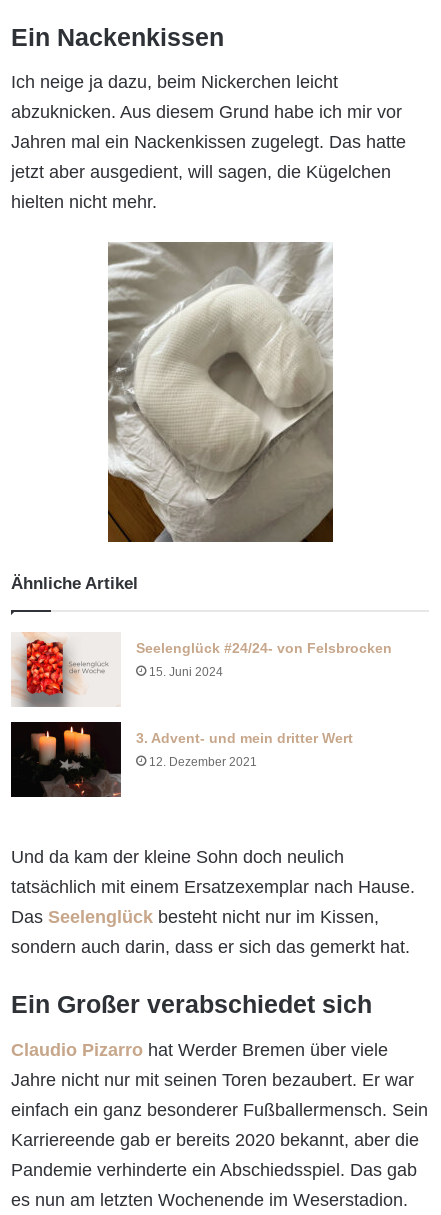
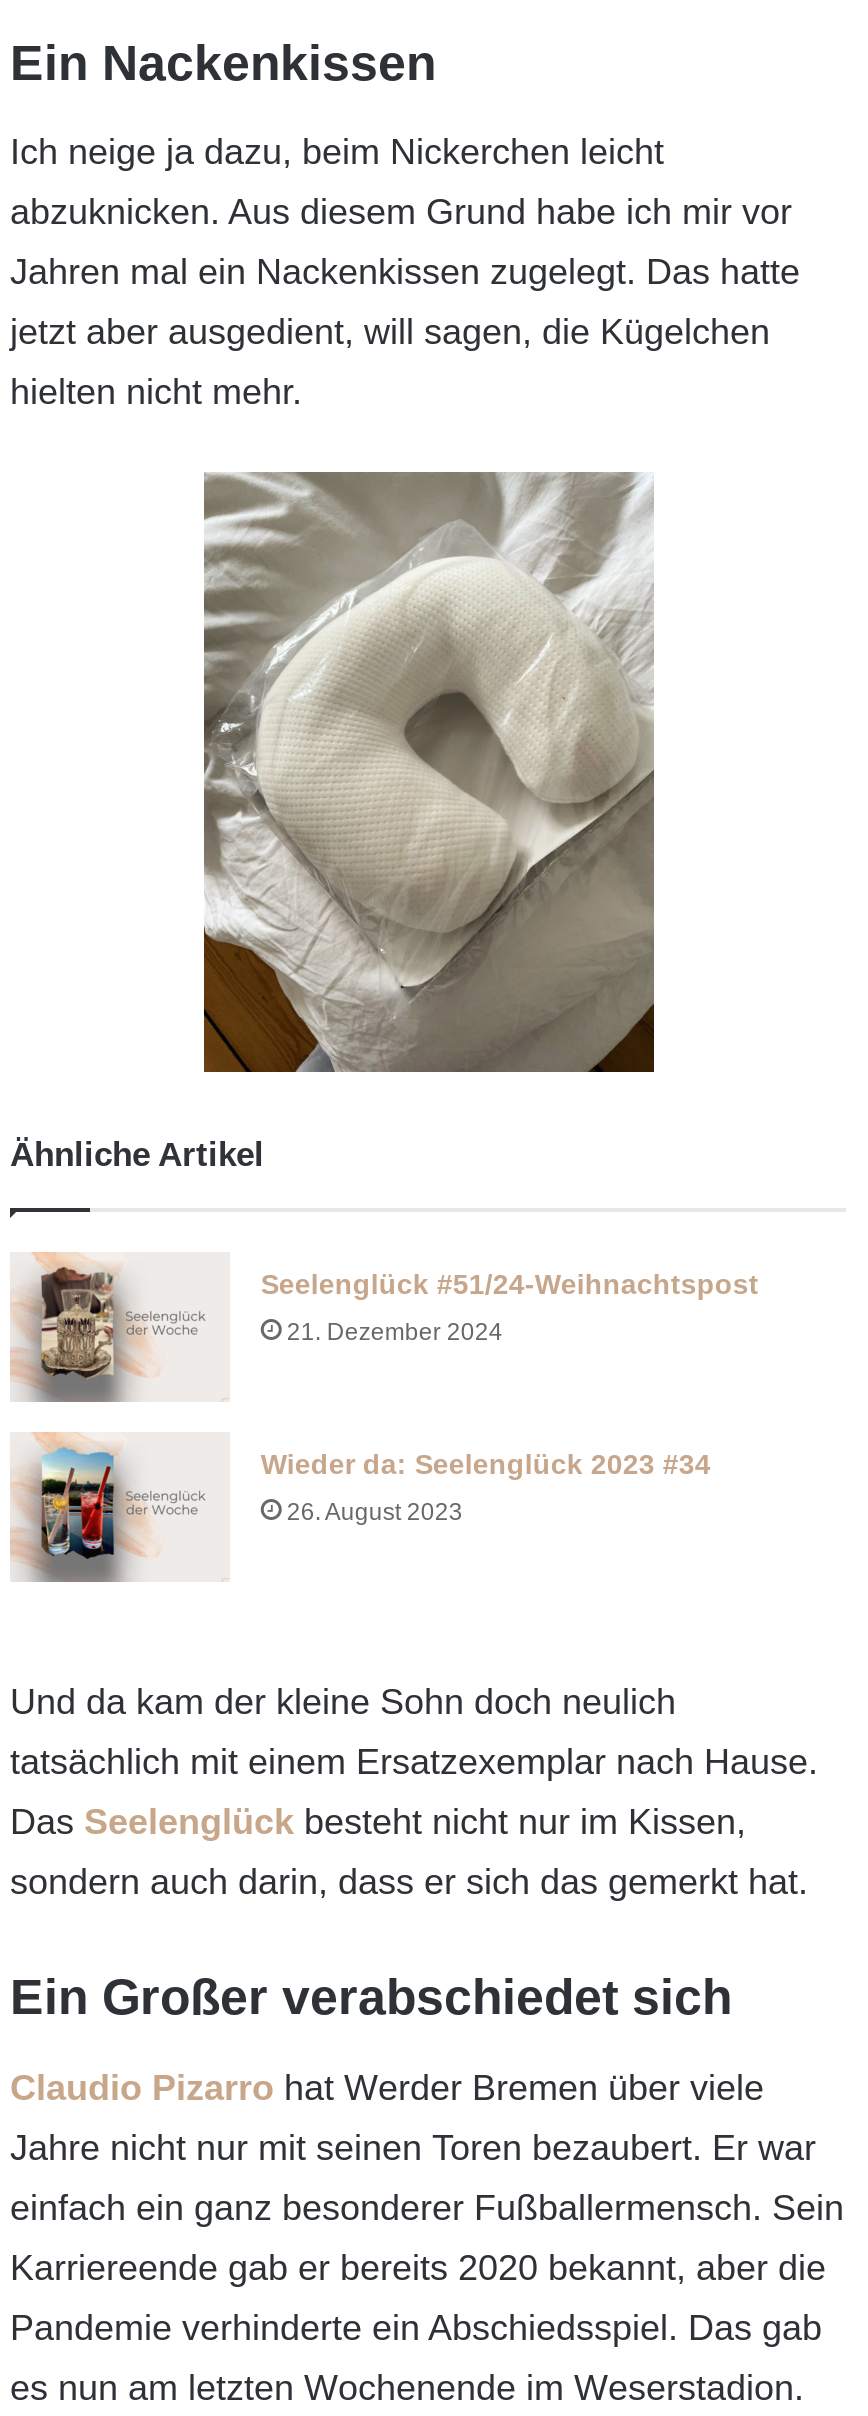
- [image]
+ [image]

- Seelenglück #24/24- von Felsbrocken
+ Seelenglück #51/24-Weihnachtspost

- 15. Juni 2024
+ 21. Dezember 2024

- [image]
- 3. Advent- und mein dritter Wert
+ [image]
+ Wieder da: Seelenglück 2023 #34

- 12. Dezember 2021
+ 26. August 2023
